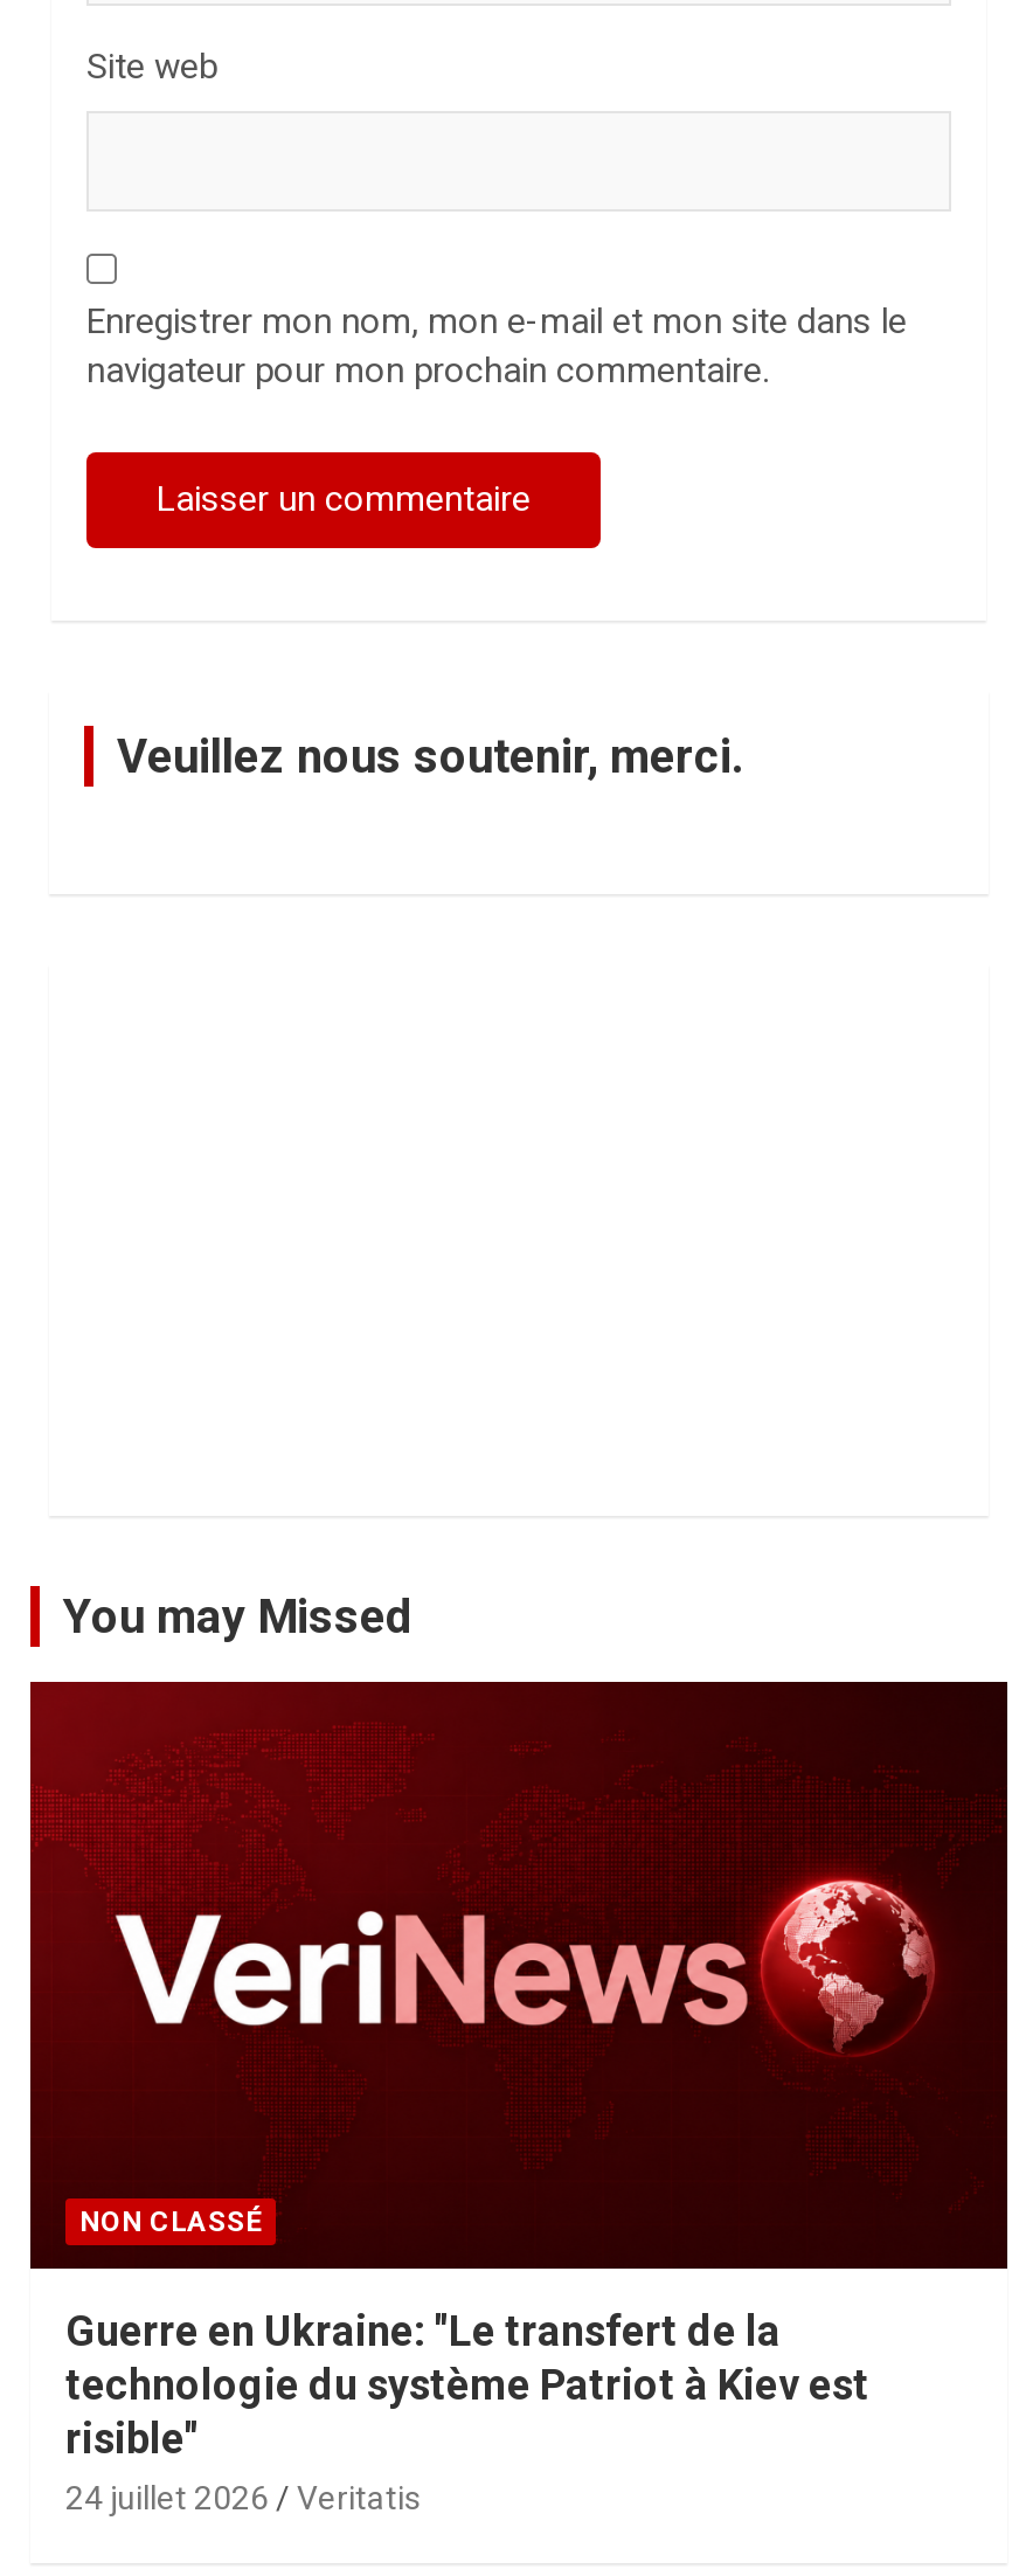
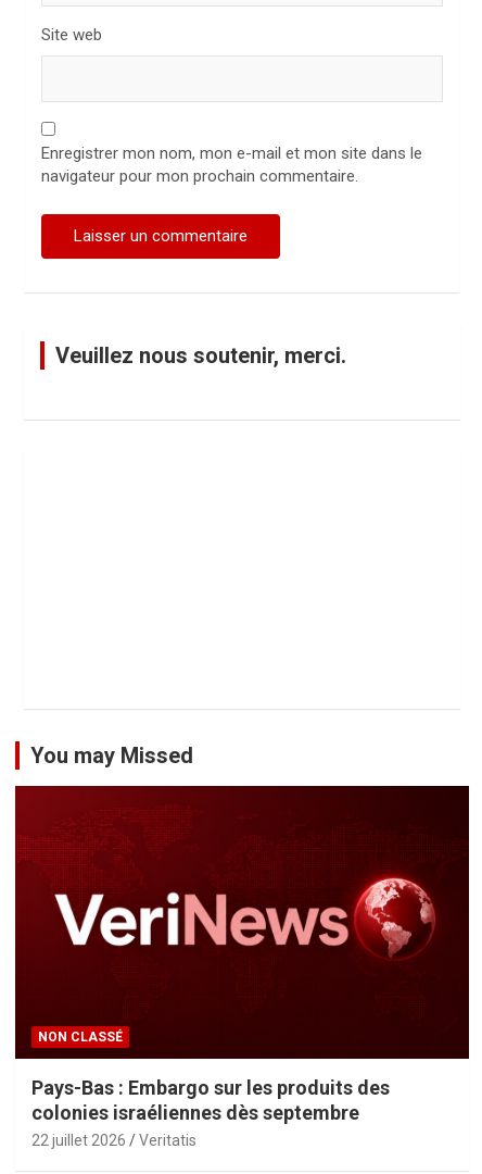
- Guerre en Ukraine: "Le transfert de la
- technologie du système Patriot à Kiev est
- risible"
- 24 juillet 2026
+ Pays-Bas : Embargo sur les produits des
+ colonies israéliennes dès septembre
+ 22 juillet 2026
